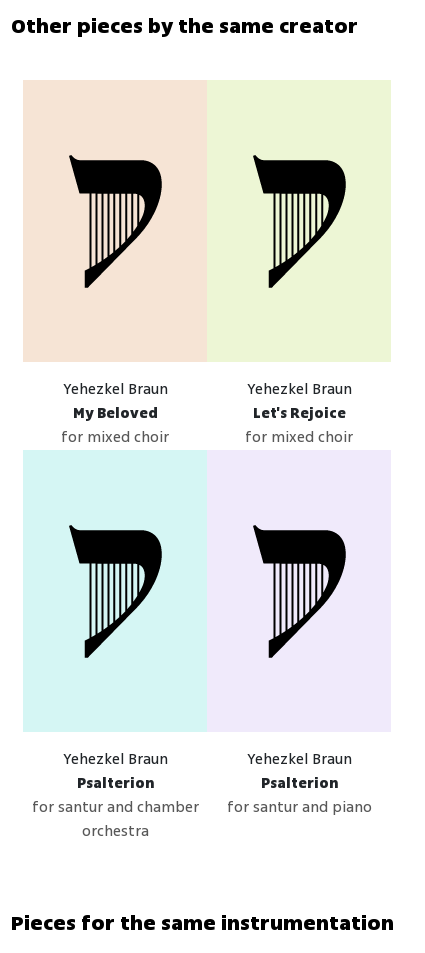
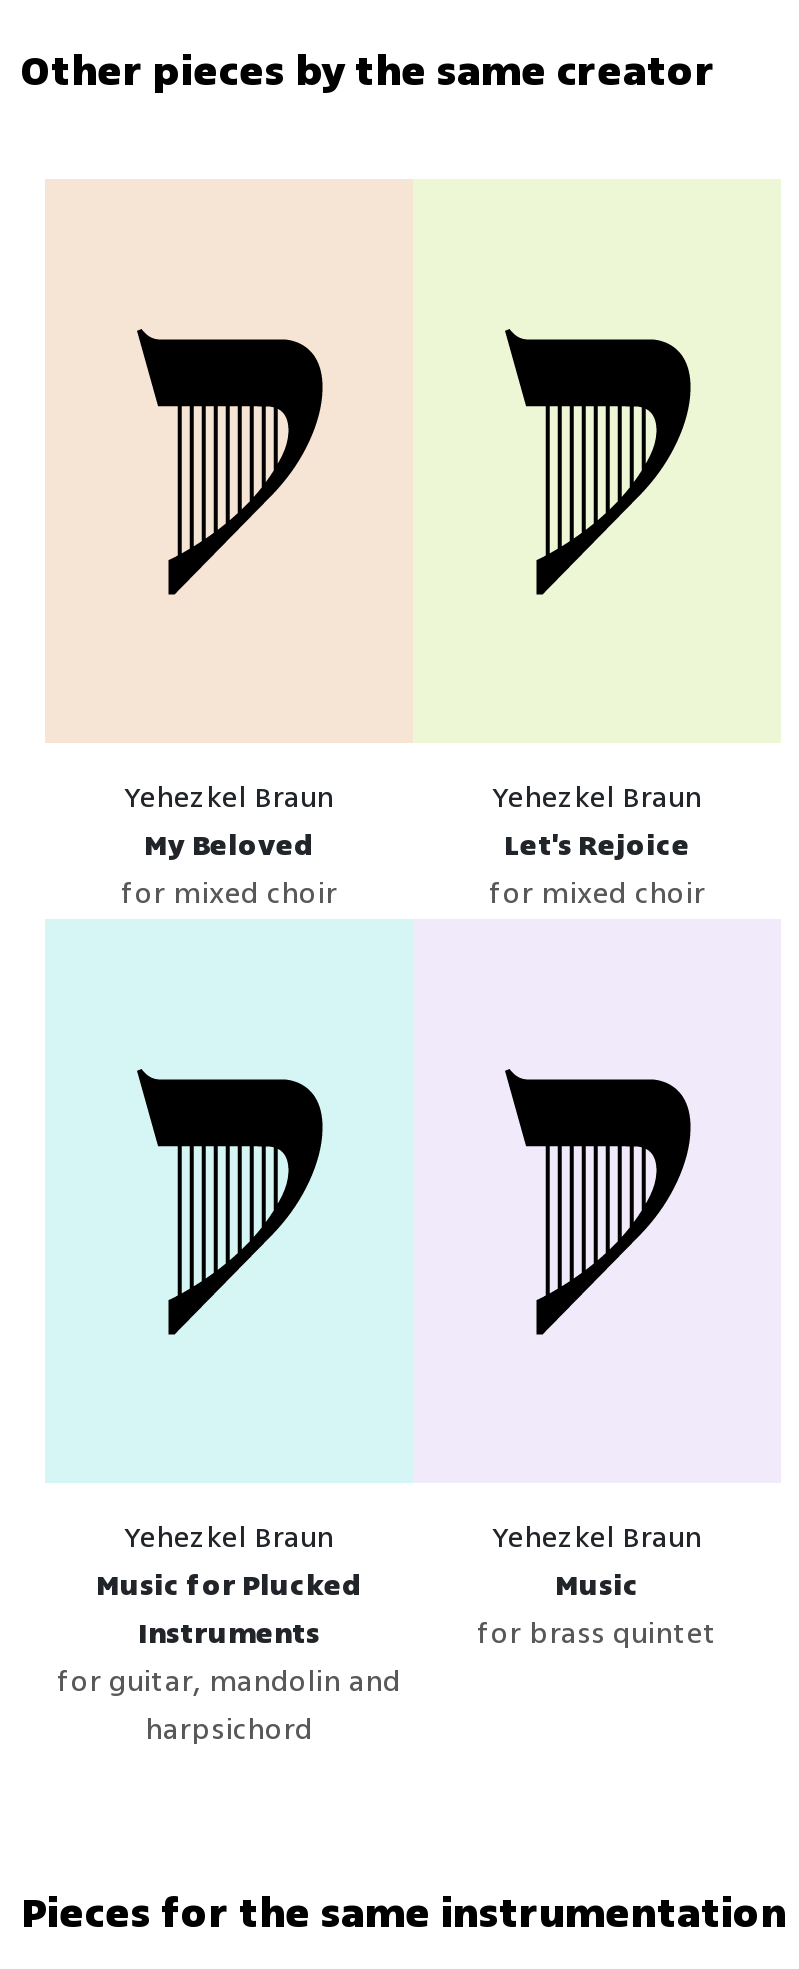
- Psalterion
- for santur and chamber
- orchestra
+ Music for Plucked
+ Instruments
+ for guitar, mandolin and
+ harpsichord

- Psalterion
- for santur and piano
+ Music
+ for brass quintet
